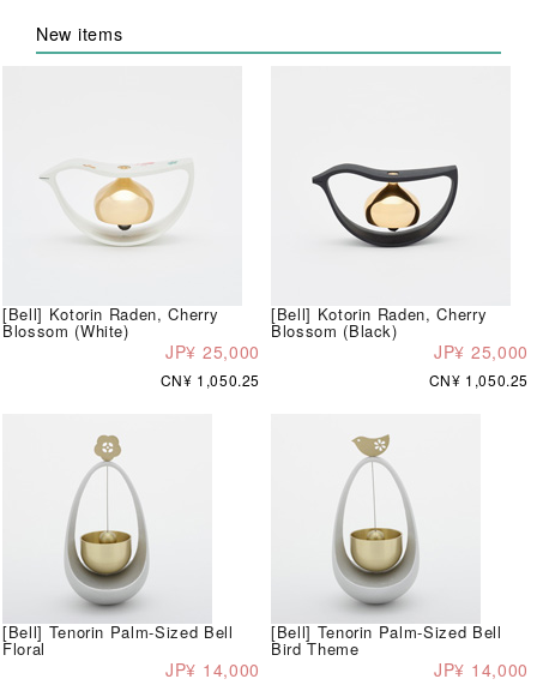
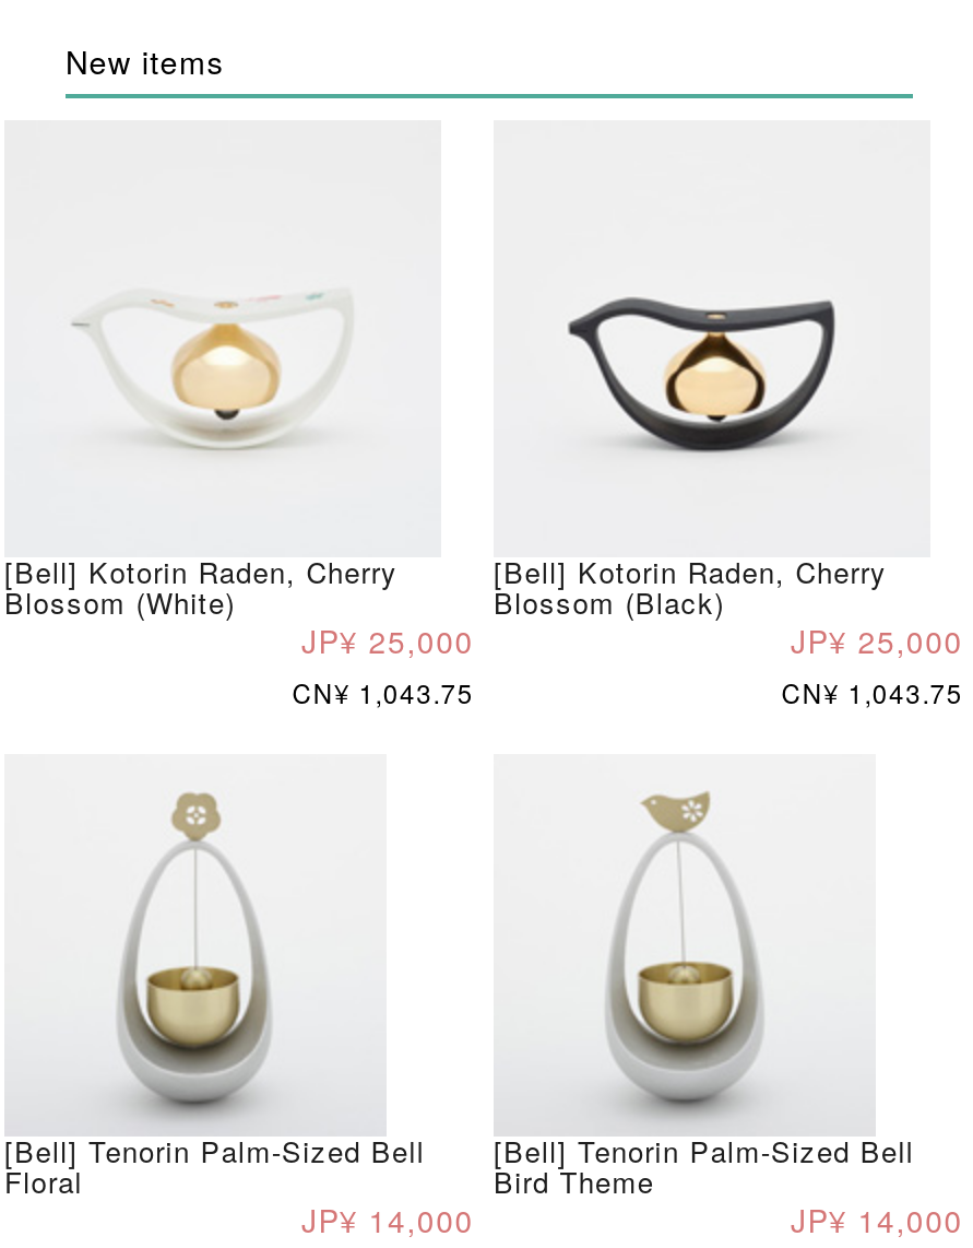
- CN¥ 1,050.25
+ CN¥ 1,043.75

- CN¥ 1,050.25
+ CN¥ 1,043.75
